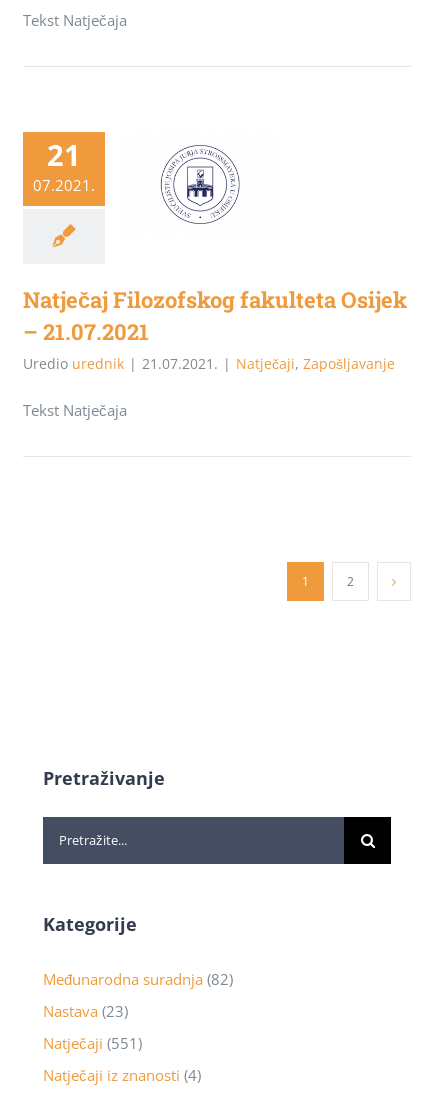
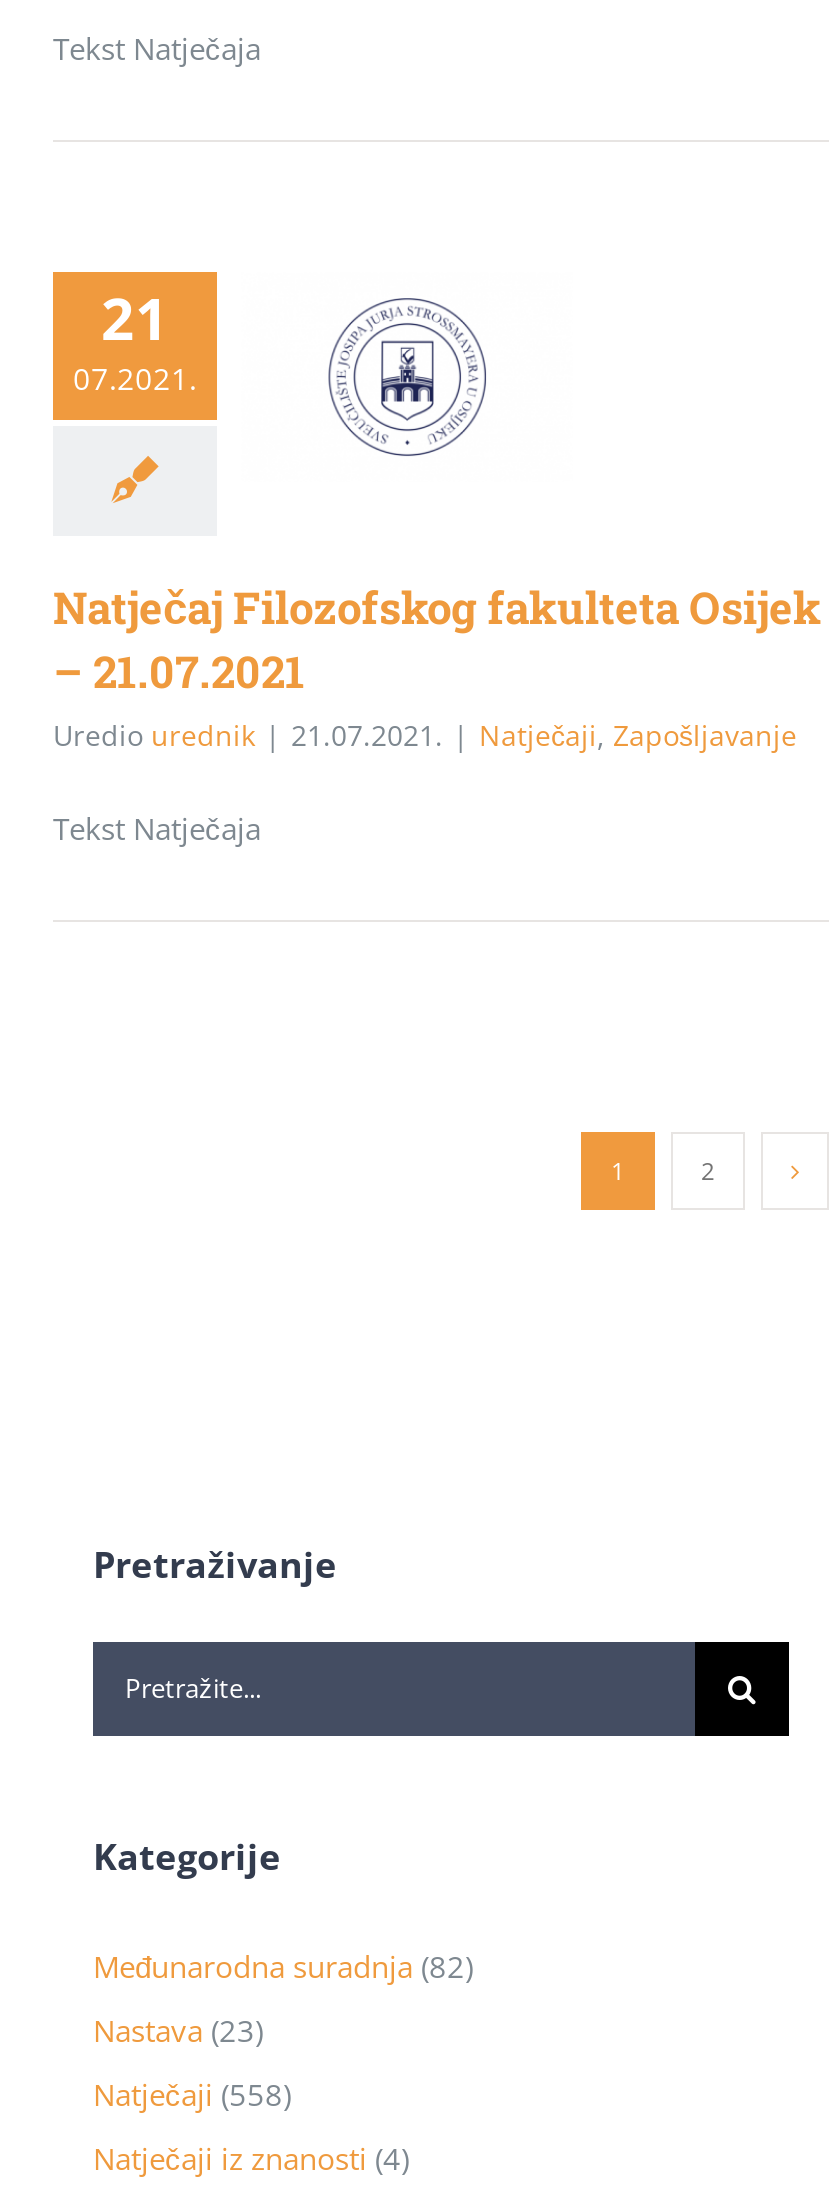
- Natječaji (551)
+ Natječaji (558)
